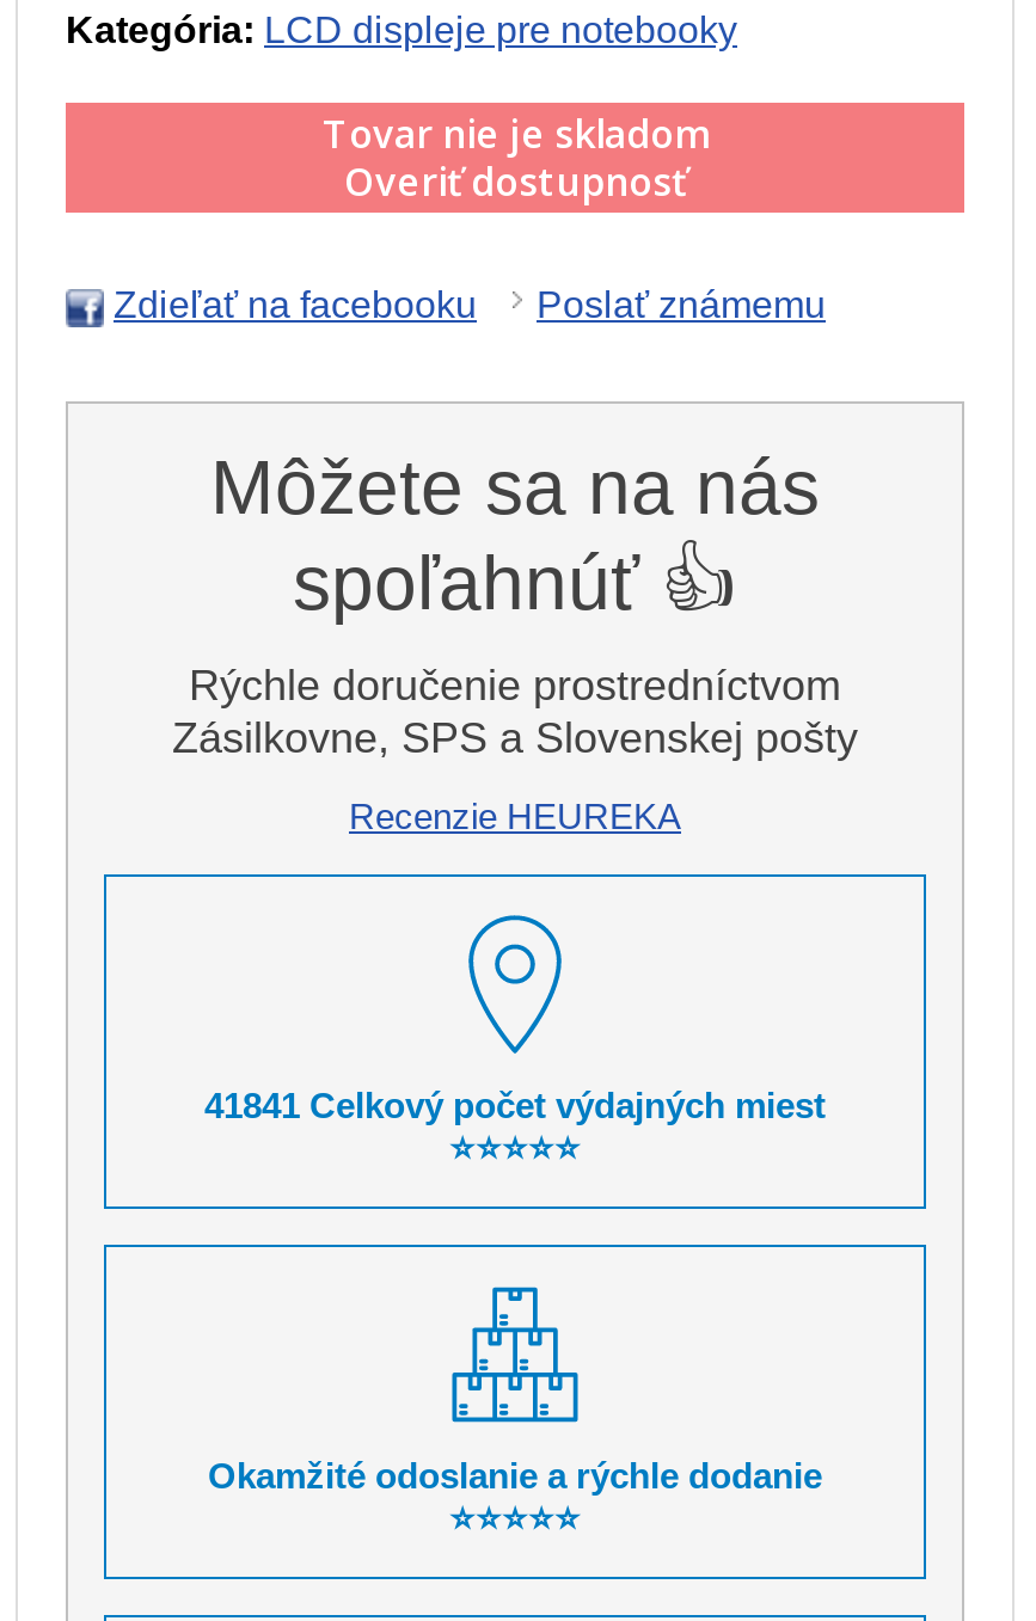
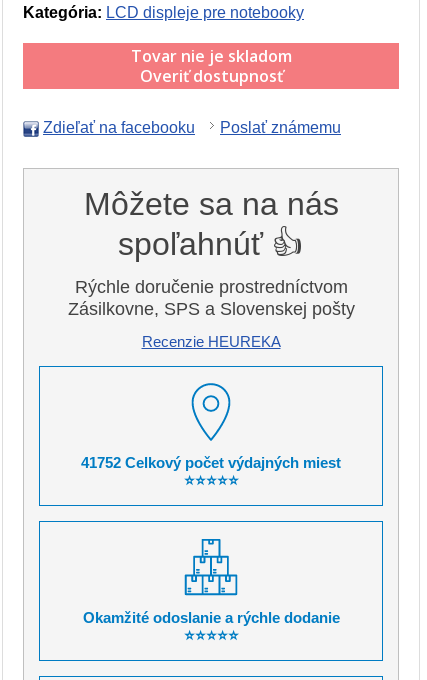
- 41841 Celkový počet výdajných miest
+ 41752 Celkový počet výdajných miest
